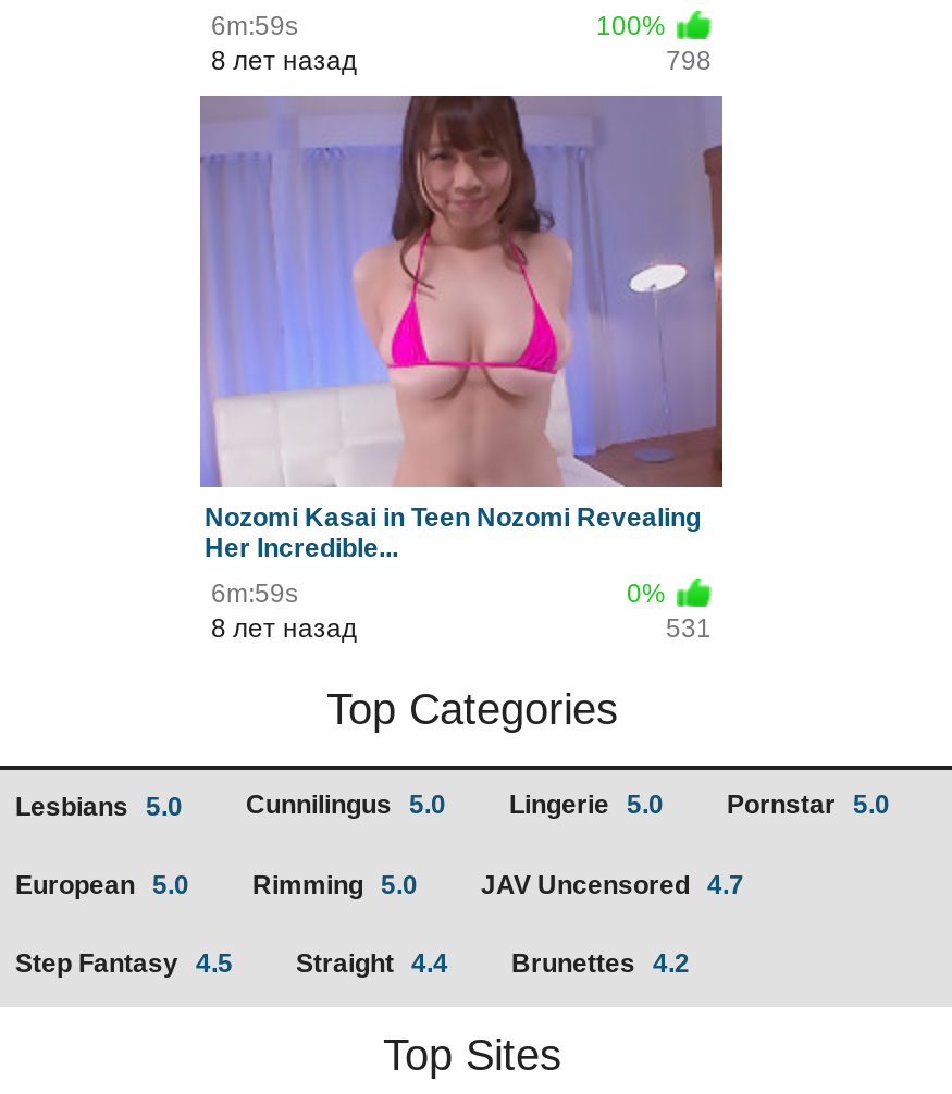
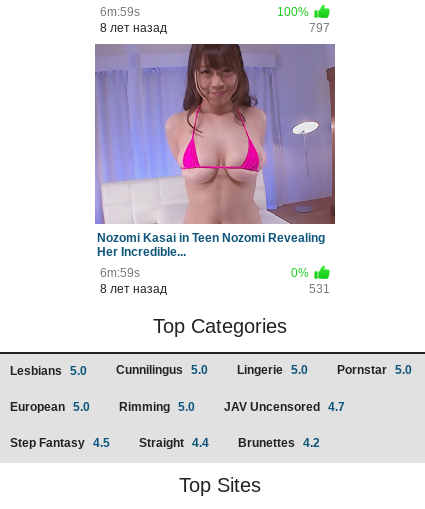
- 798
+ 797
